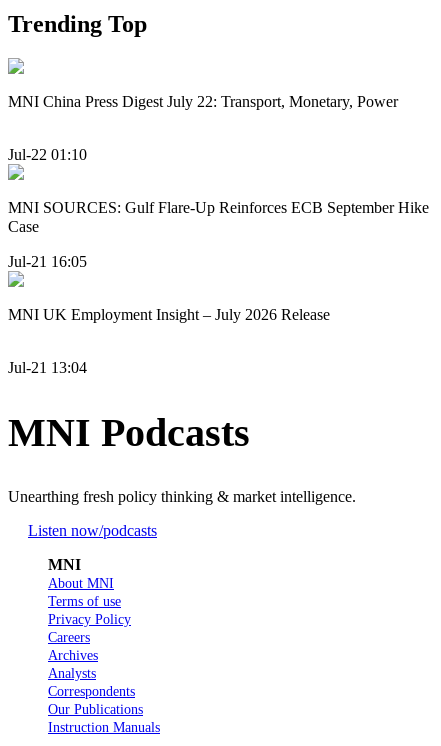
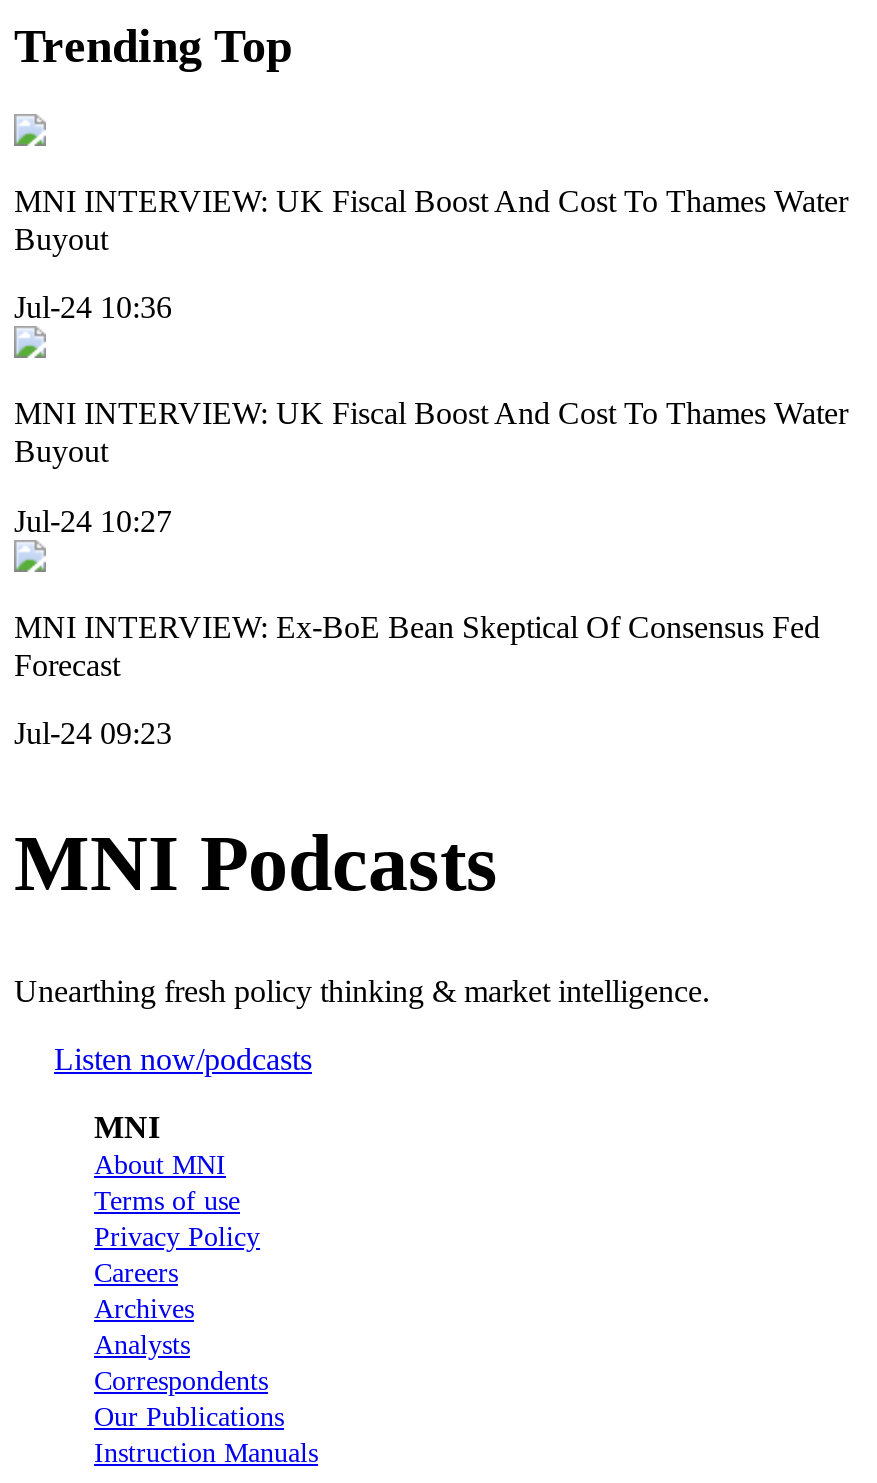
- MNI China Press Digest July 22: Transport, Monetary, Power
+ MNI INTERVIEW: UK Fiscal Boost And Cost To Thames Water
+ Buyout

- Jul-22 01:10
+ Jul-24 10:36

- MNI SOURCES: Gulf Flare-Up Reinforces ECB September Hike
- Case
+ MNI INTERVIEW: UK Fiscal Boost And Cost To Thames Water
+ Buyout

- Jul-21 16:05
+ Jul-24 10:27

- MNI UK Employment Insight – July 2026 Release
+ MNI INTERVIEW: Ex-BoE Bean Skeptical Of Consensus Fed
+ Forecast

- Jul-21 13:04
+ Jul-24 09:23
